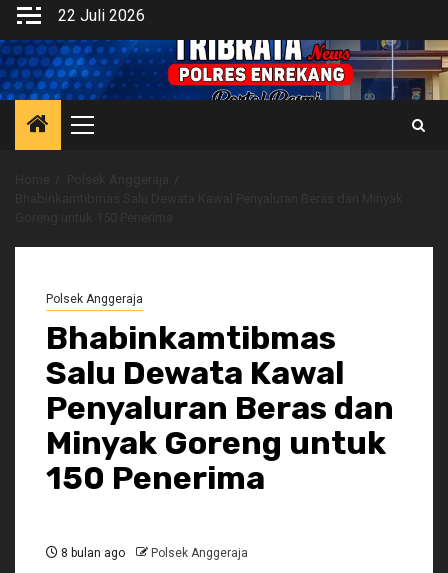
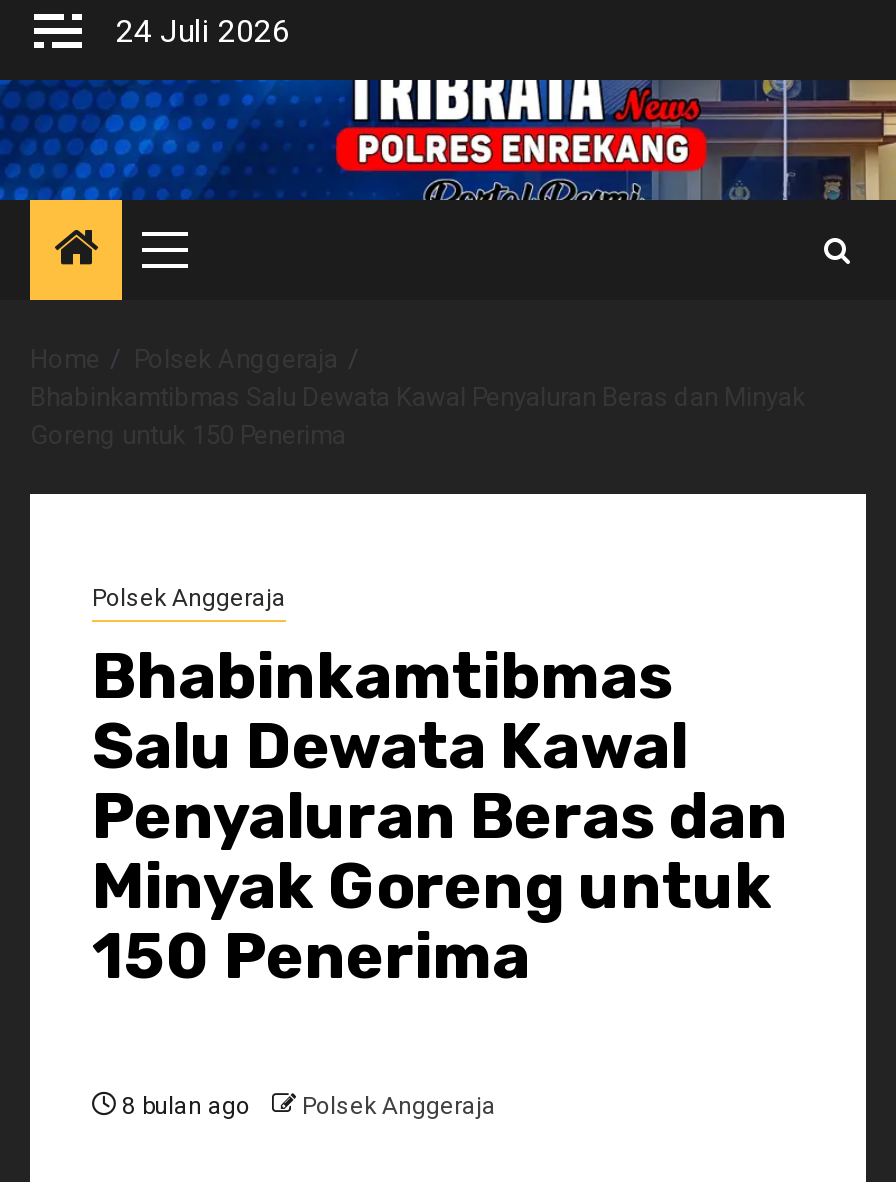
- 22 Juli 2026
+ 24 Juli 2026
